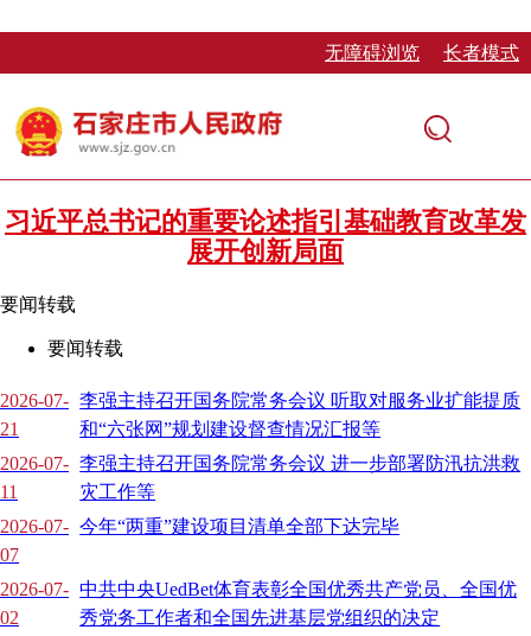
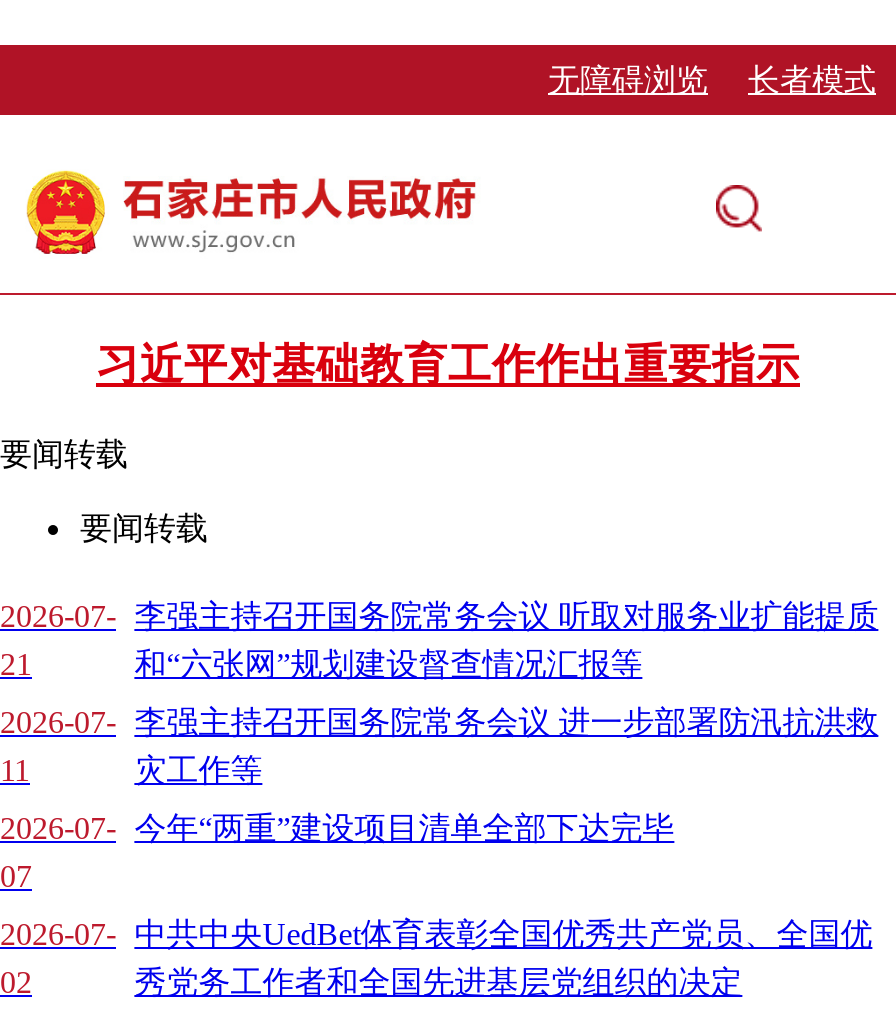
- 习近平总书记的重要论述指引基础教育改革发
- 展开创新局面
+ 习近平对基础教育工作作出重要指示
